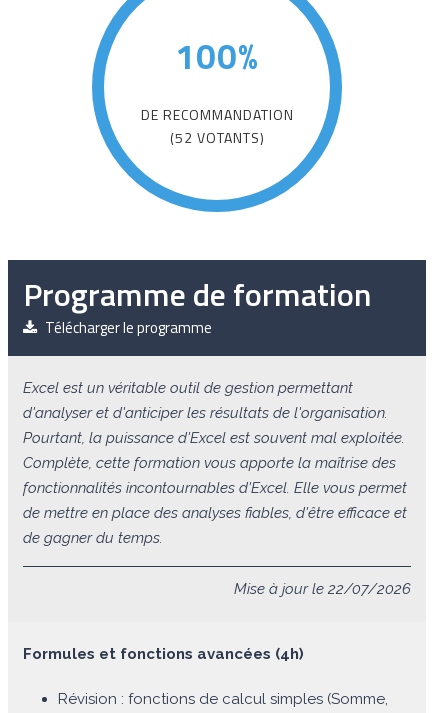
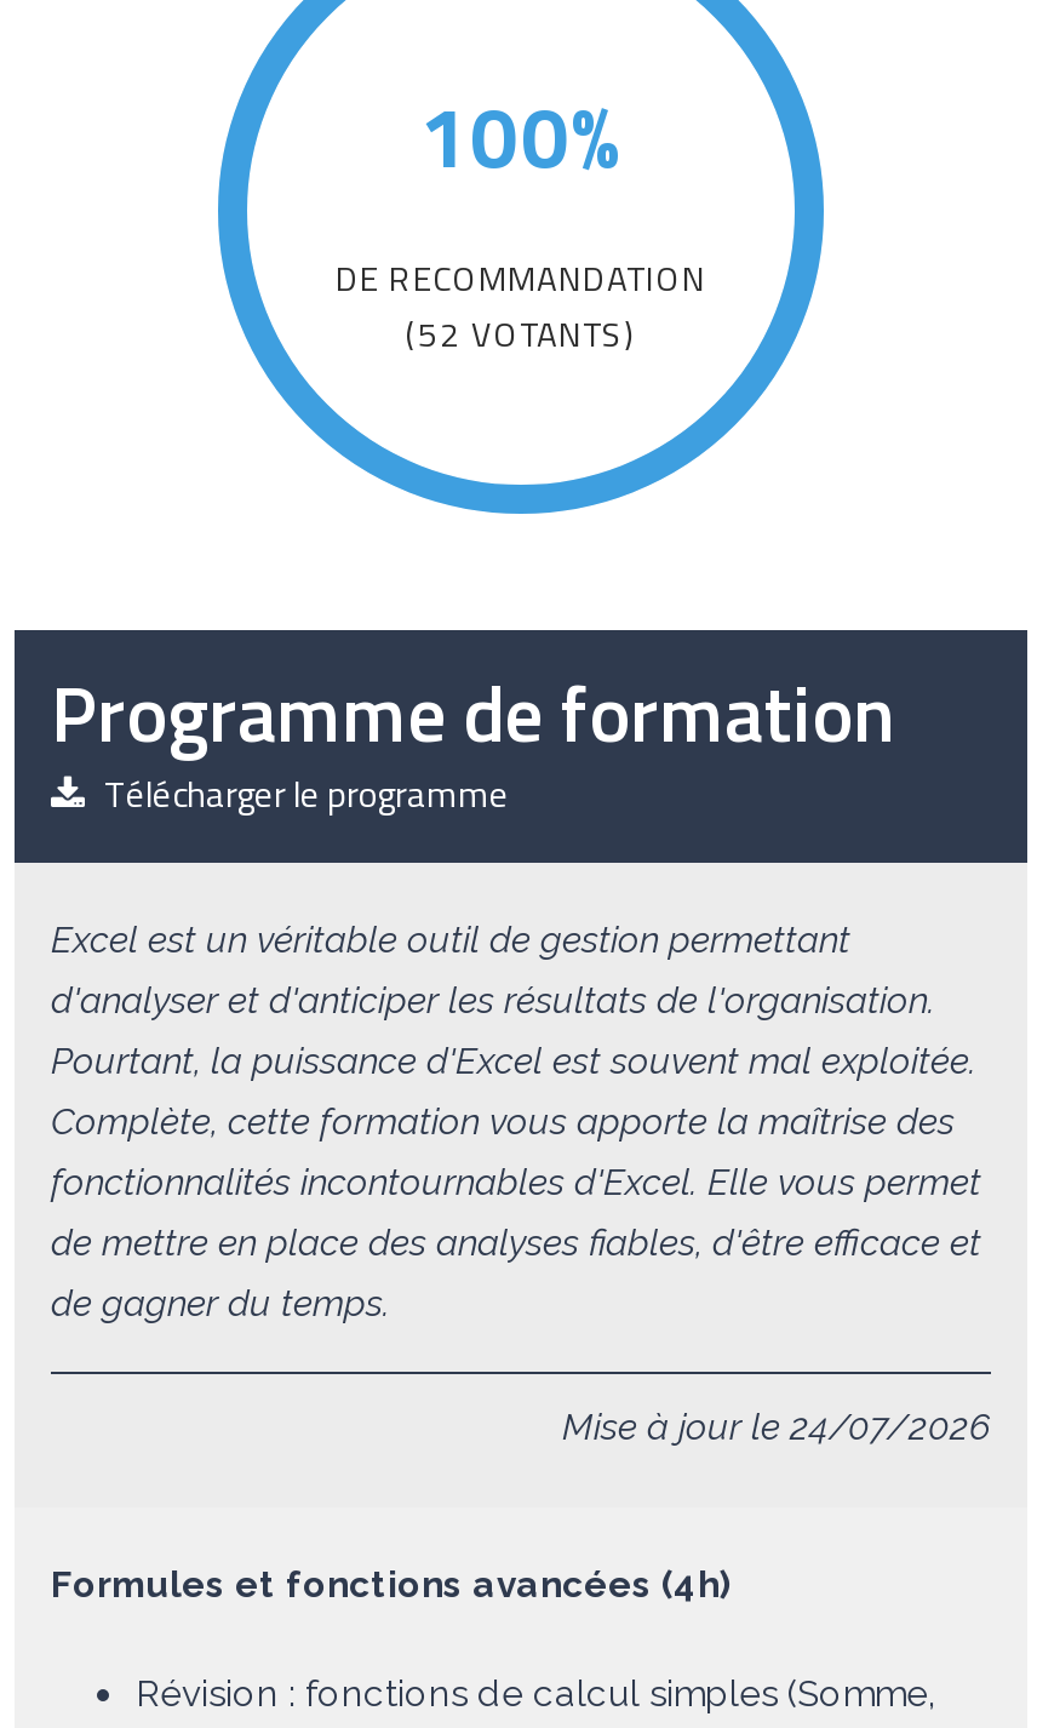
- Mise à jour le 22/07/2026
+ Mise à jour le 24/07/2026
